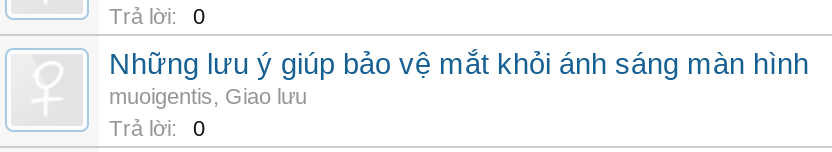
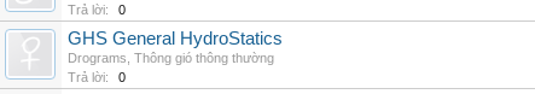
- Những lưu ý giúp bảo vệ mắt khỏi ánh sáng màn hình
- muoigentis, Giao lưu
+ GHS General HydroStatics
+ Drograms, Thông gió thông thường
